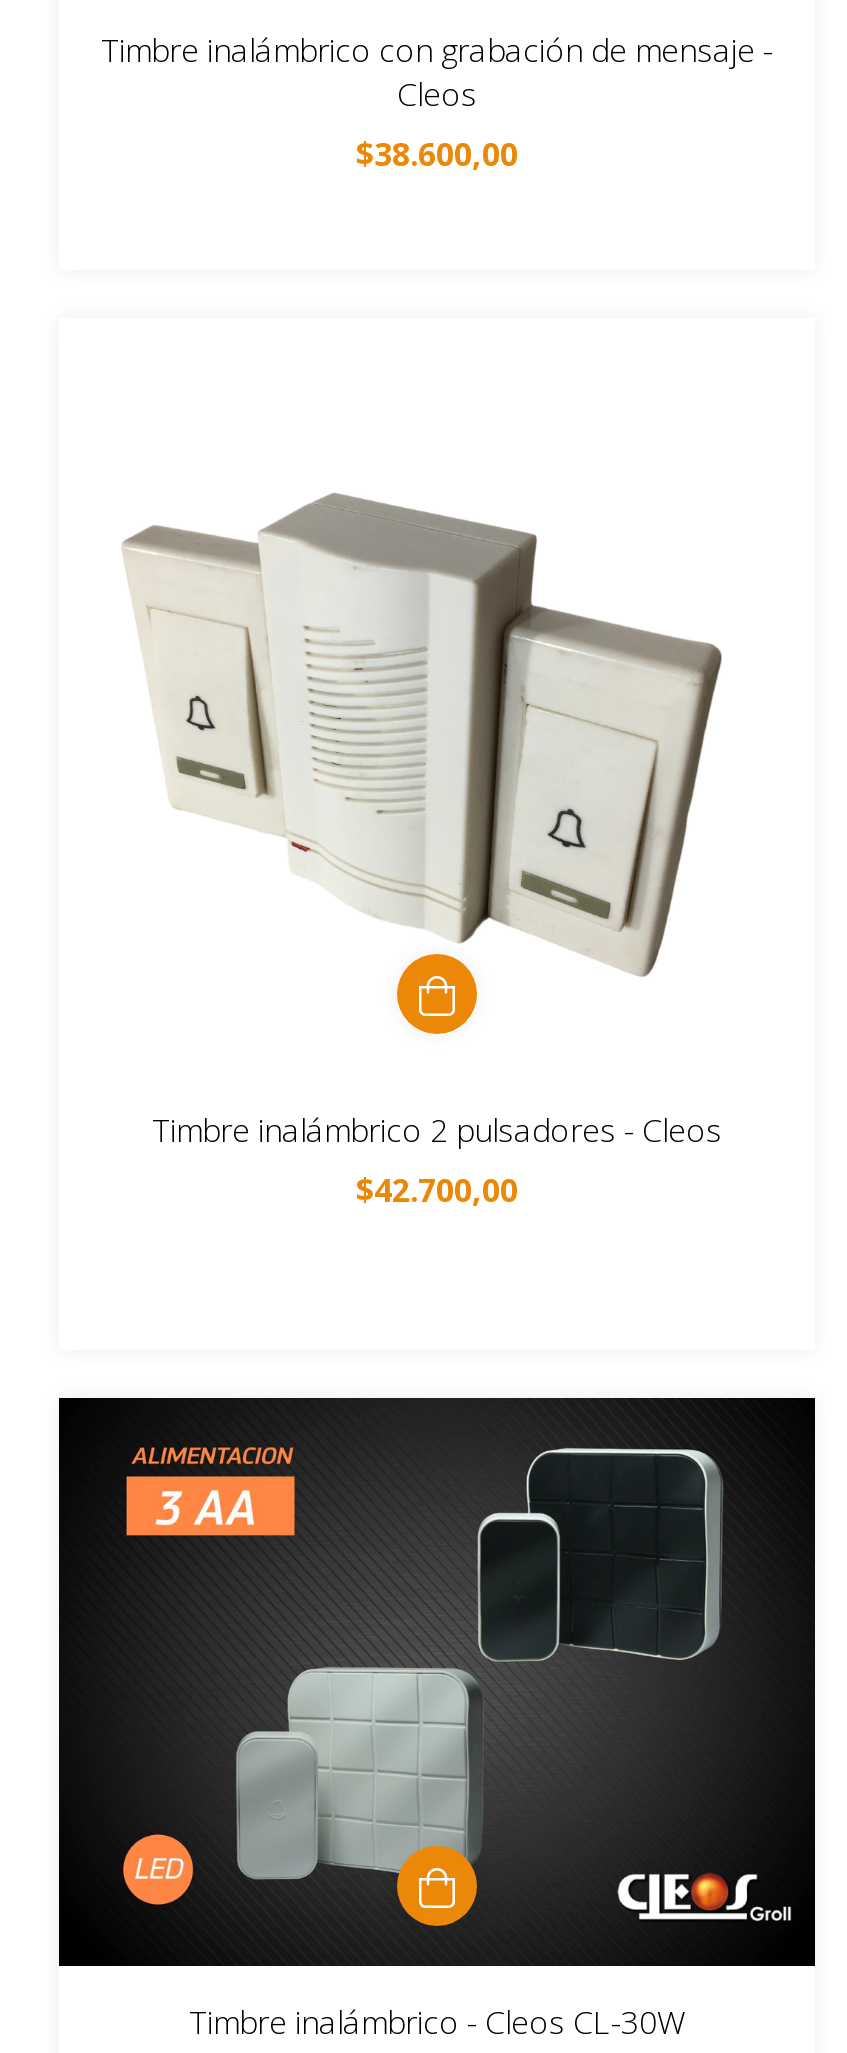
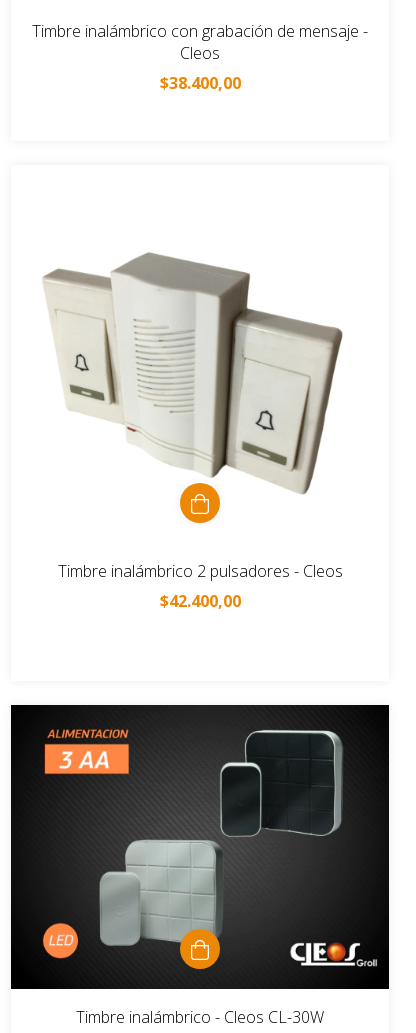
- $38.600,00
+ $38.400,00

- $42.700,00
+ $42.400,00
